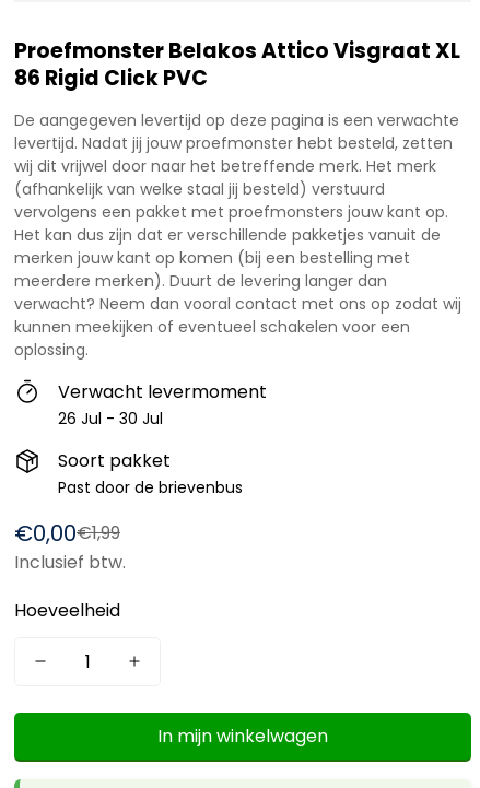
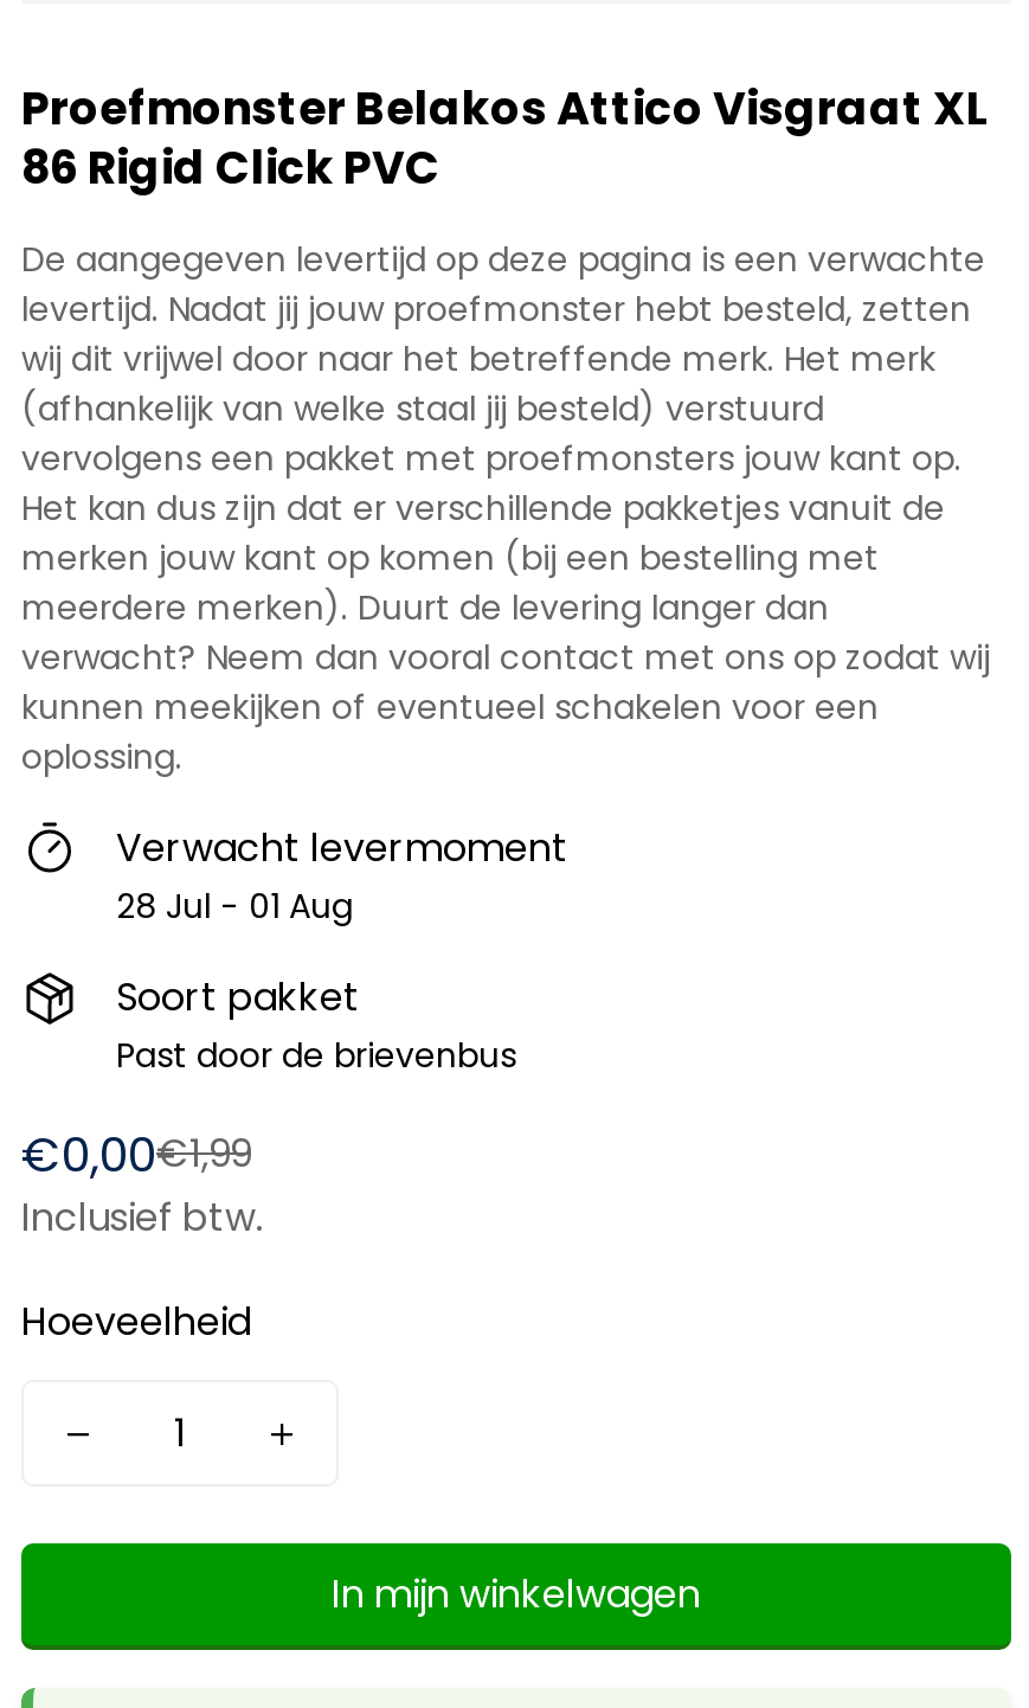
- 26 Jul - 30 Jul
+ 28 Jul - 01 Aug
